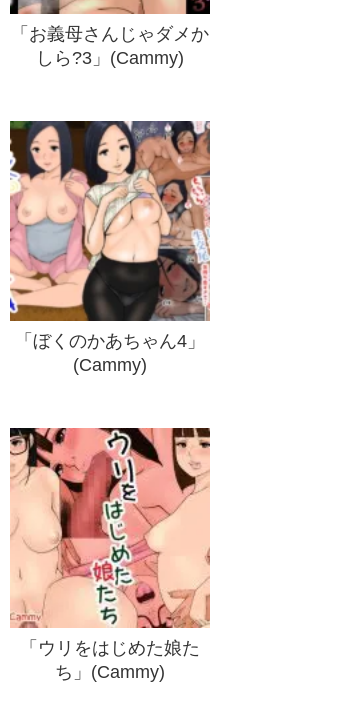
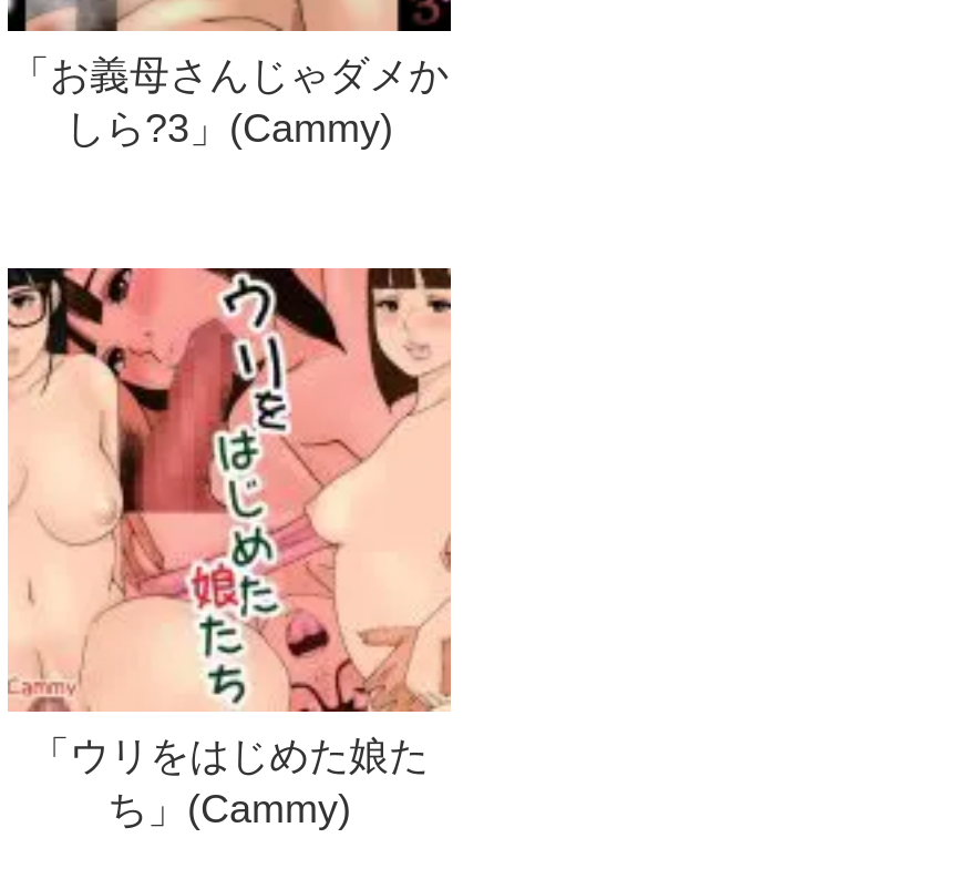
- [image]
- 「ぼくのかあちゃん4」
- (Cammy)
